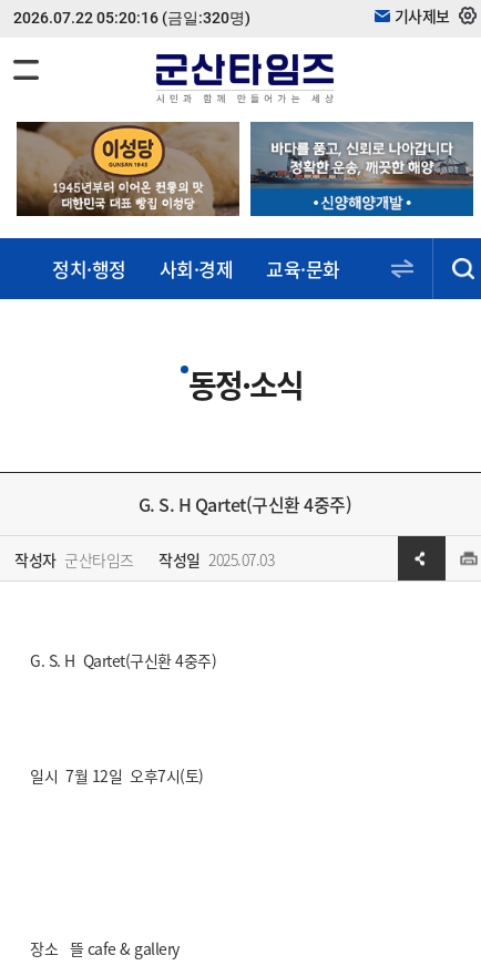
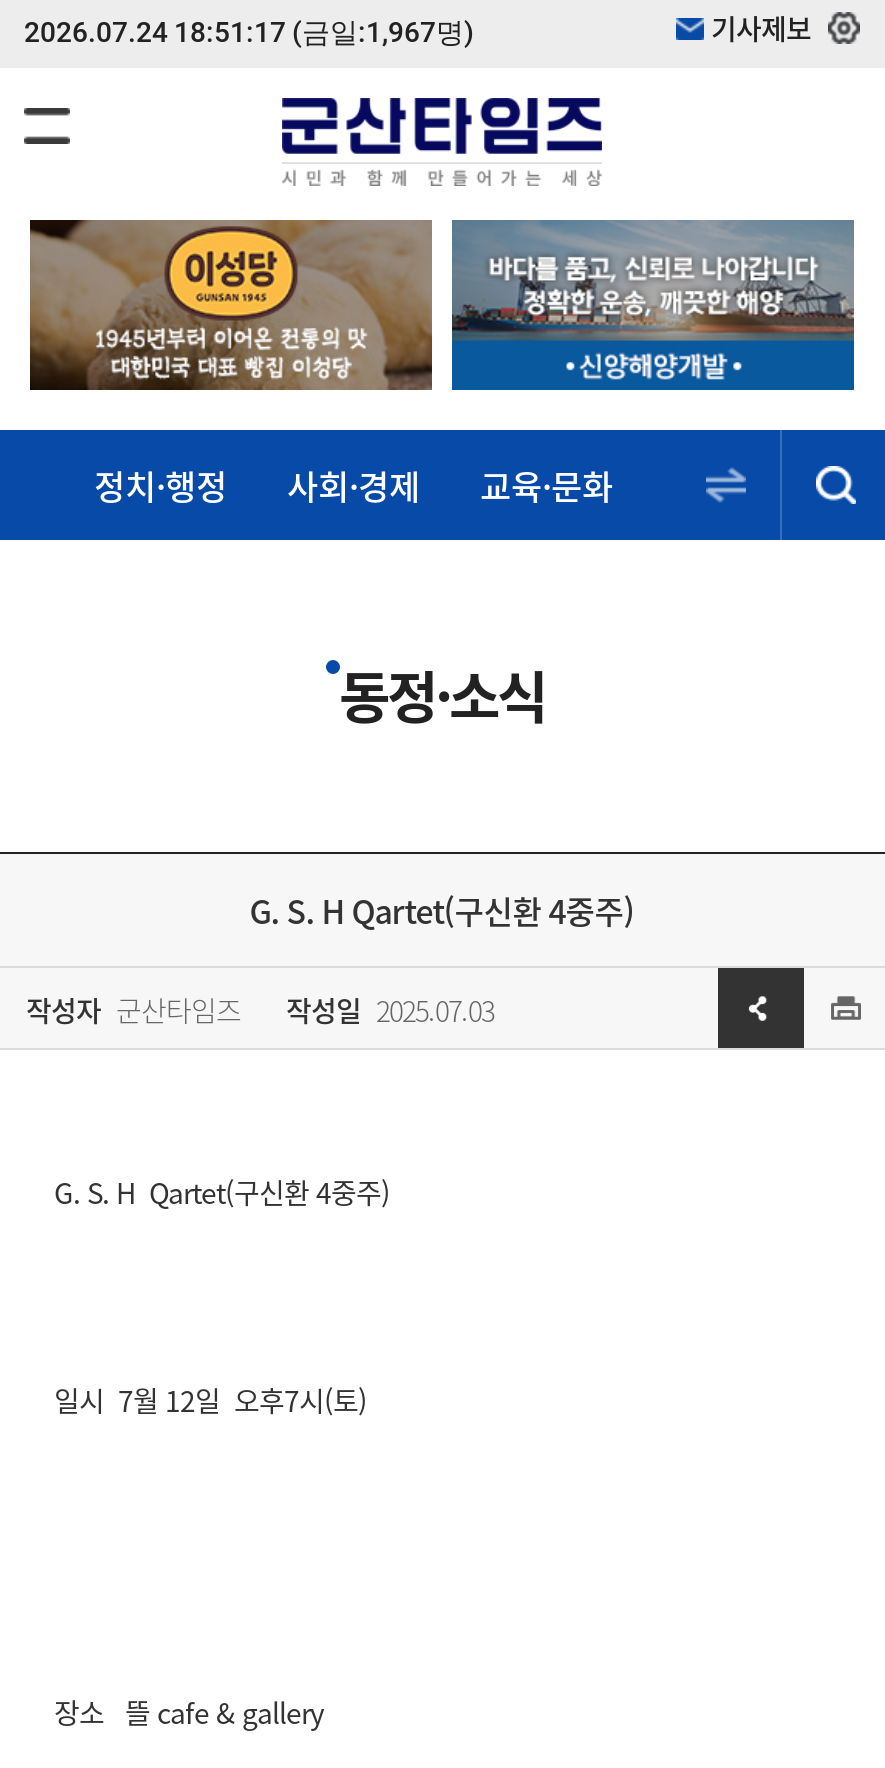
- 2026.07.22 05:20:16 (금일:320명)
+ 2026.07.24 18:51:17 (금일:1,967명)
